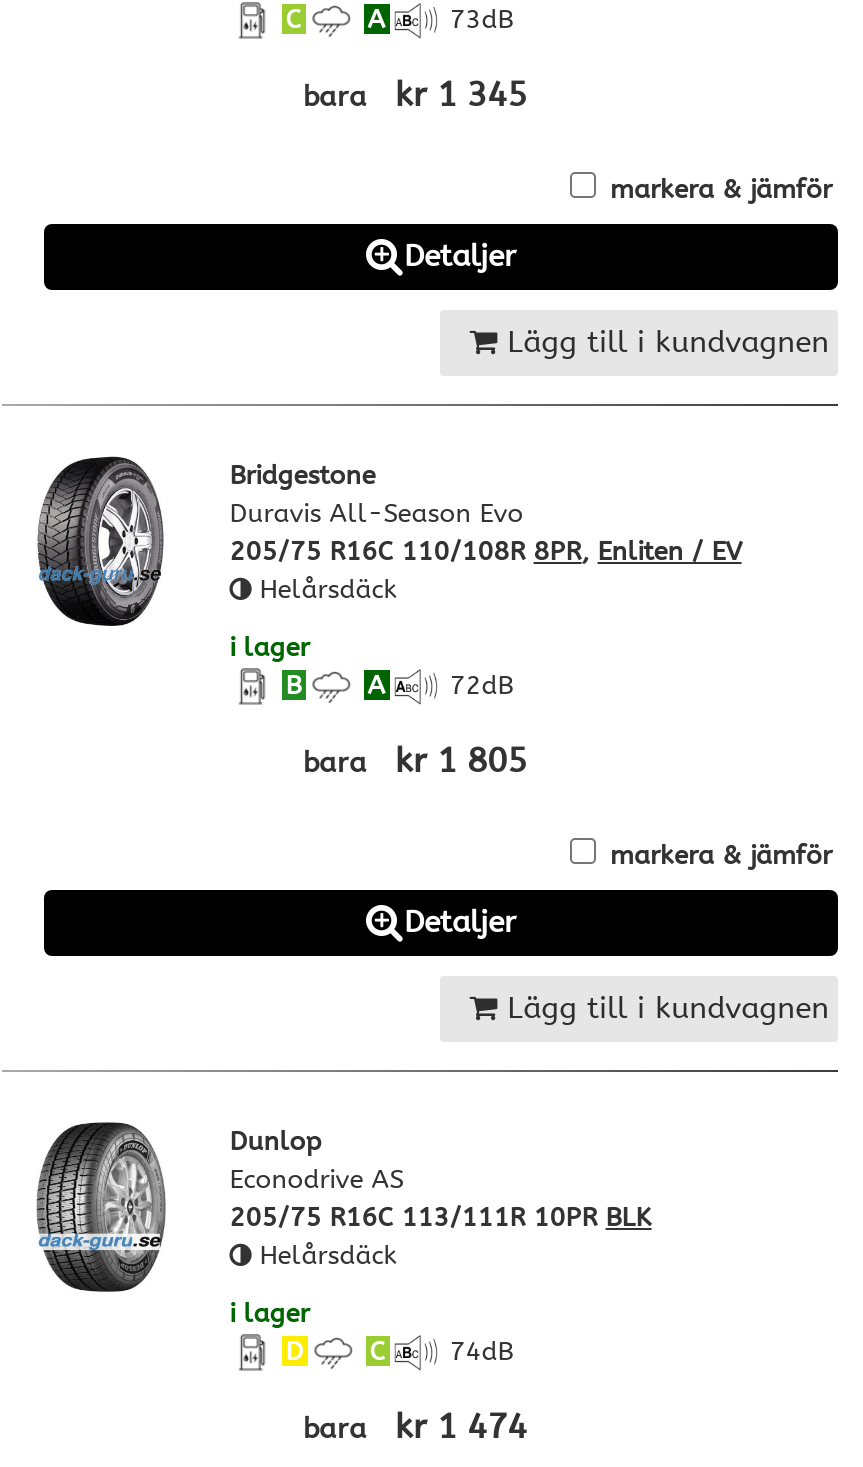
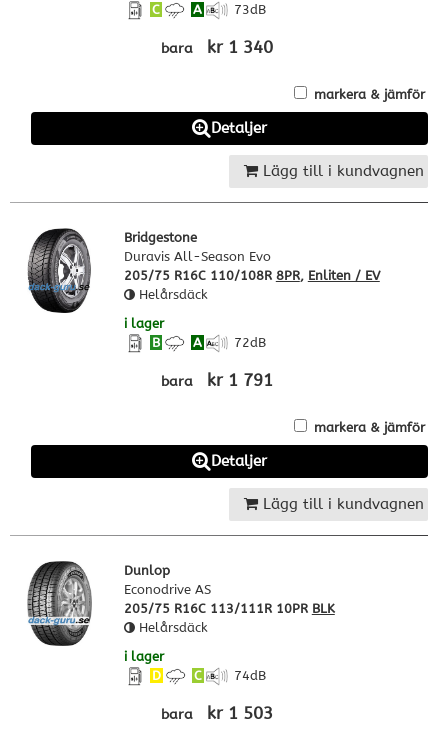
- bara kr 1 345
+ bara kr 1 340

- bara kr 1 805
+ bara kr 1 791

- bara kr 1 474
+ bara kr 1 503
